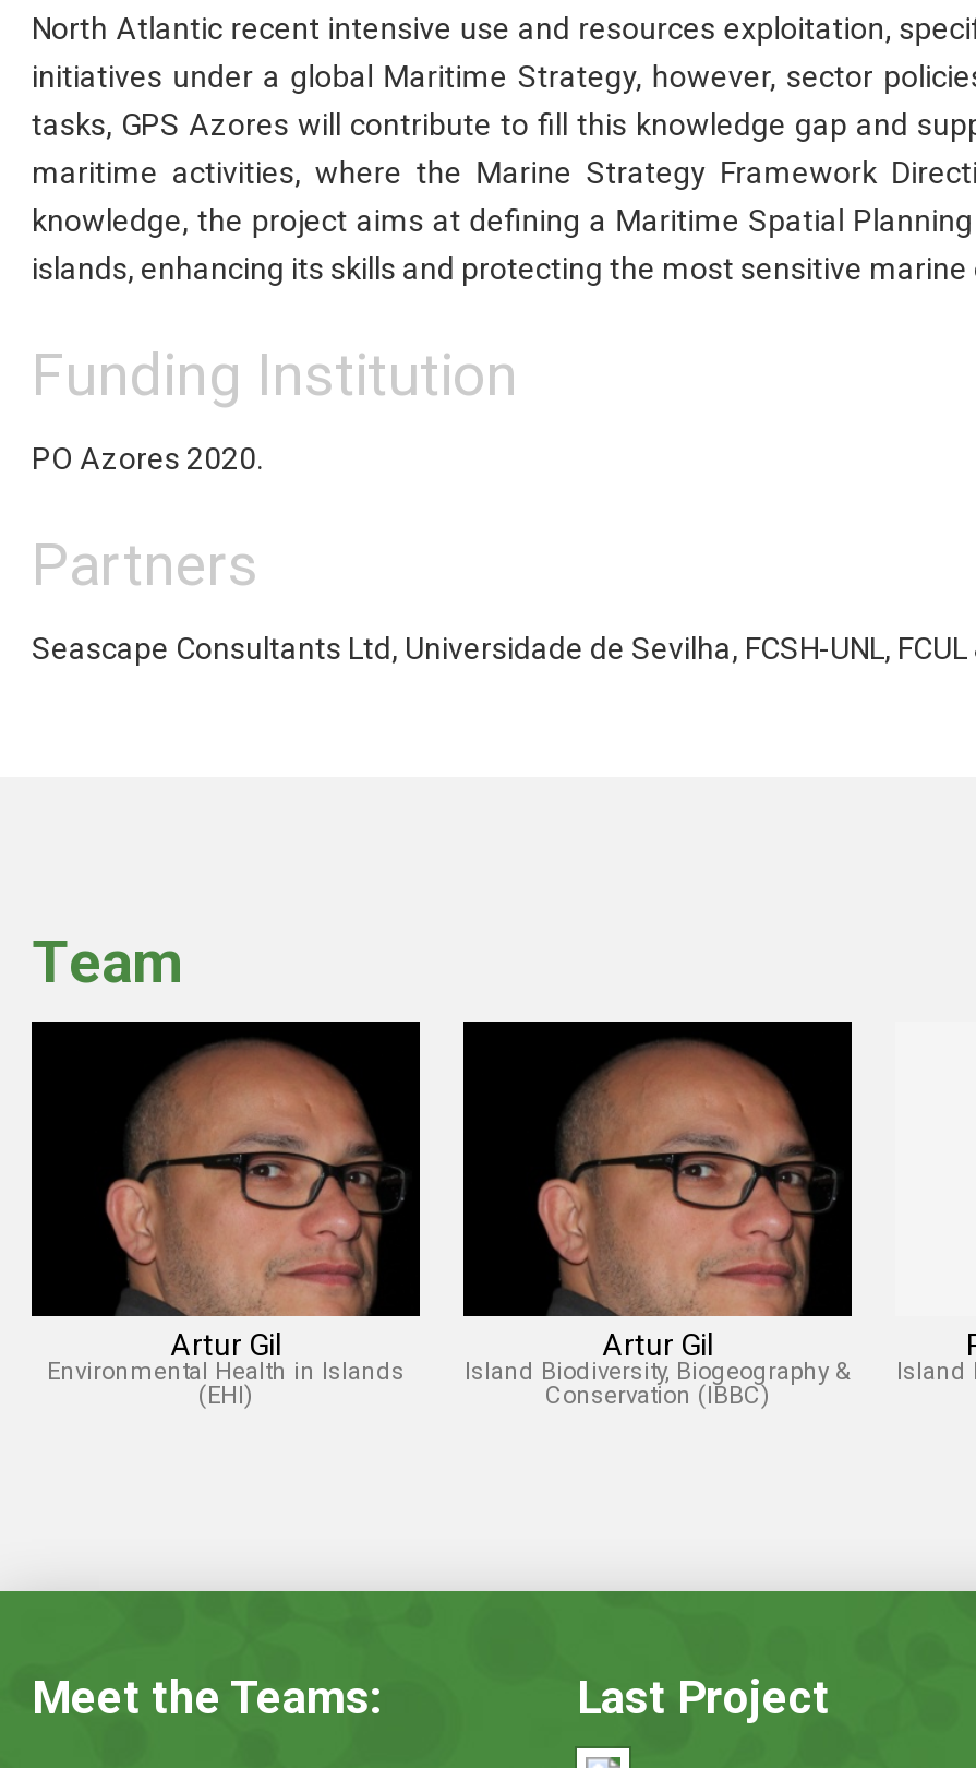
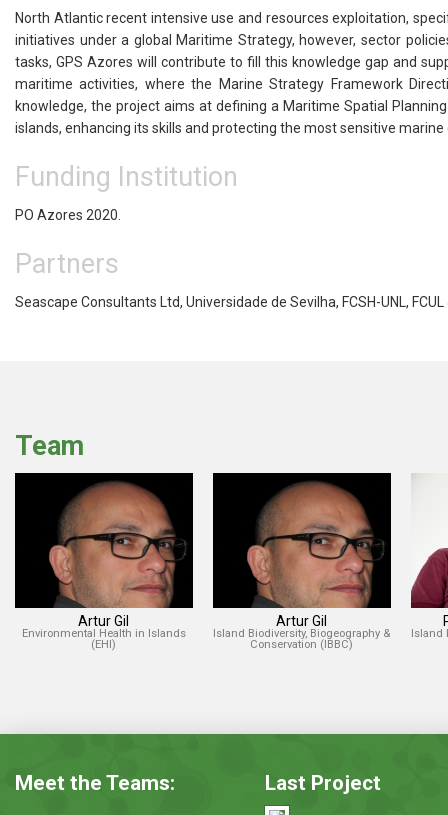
+ [image]
